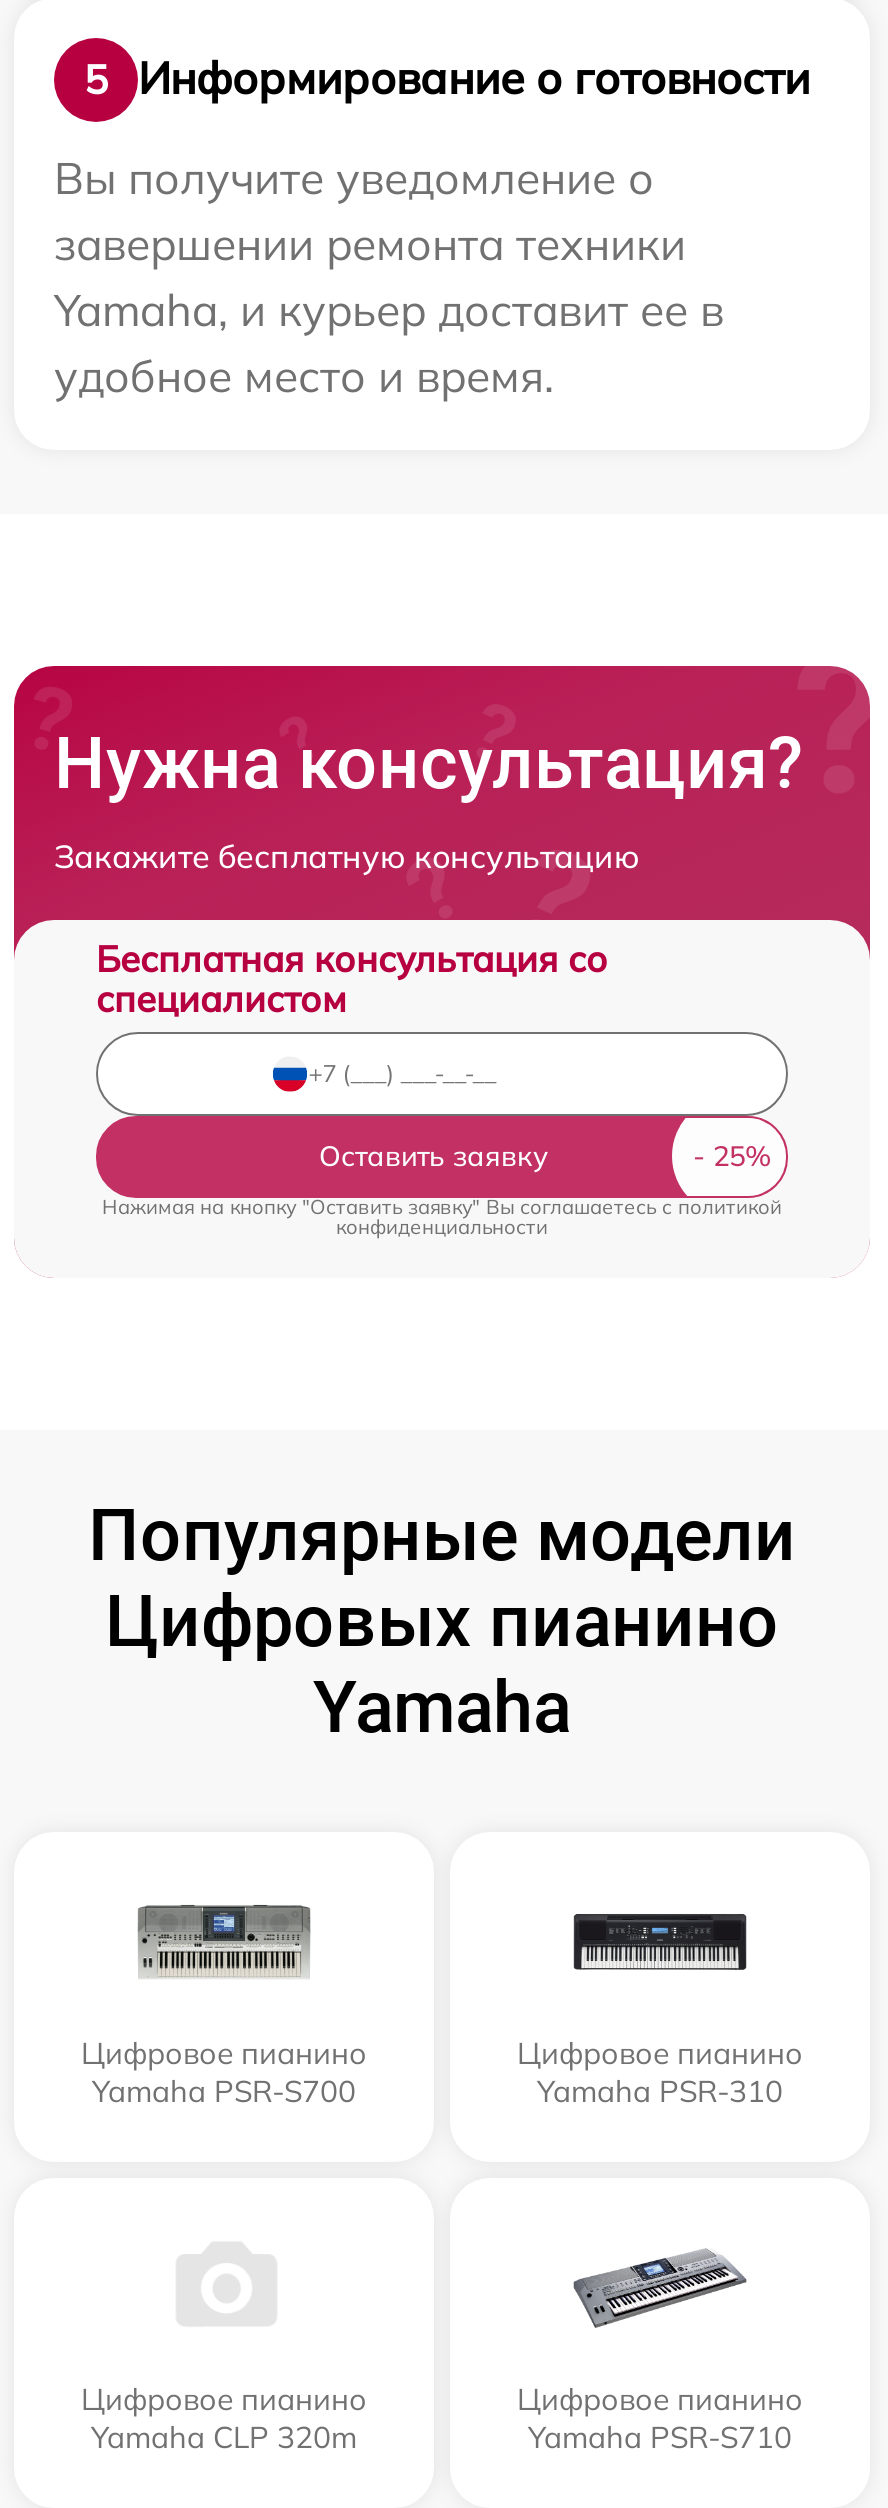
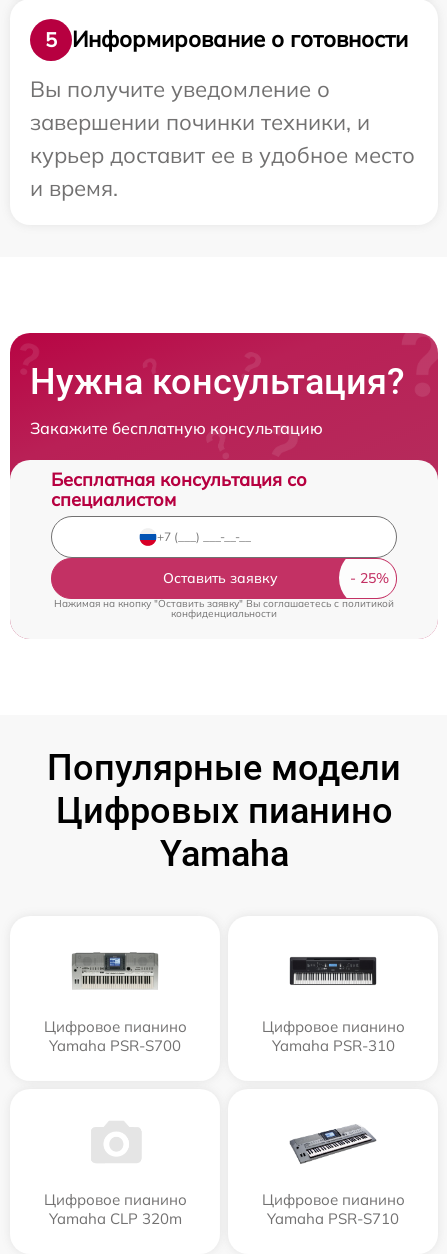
- завершении ремонта техники
- Yamaha, и курьер доставит ее в
- удобное место и время.
+ завершении починки техники, и
+ курьер доставит ее в удобное место
+ и время.
